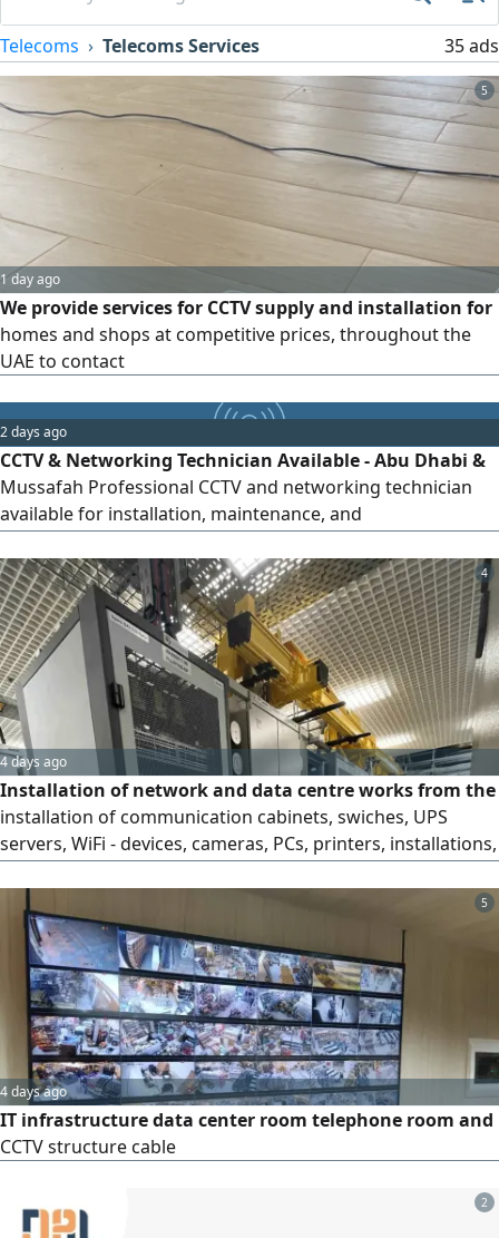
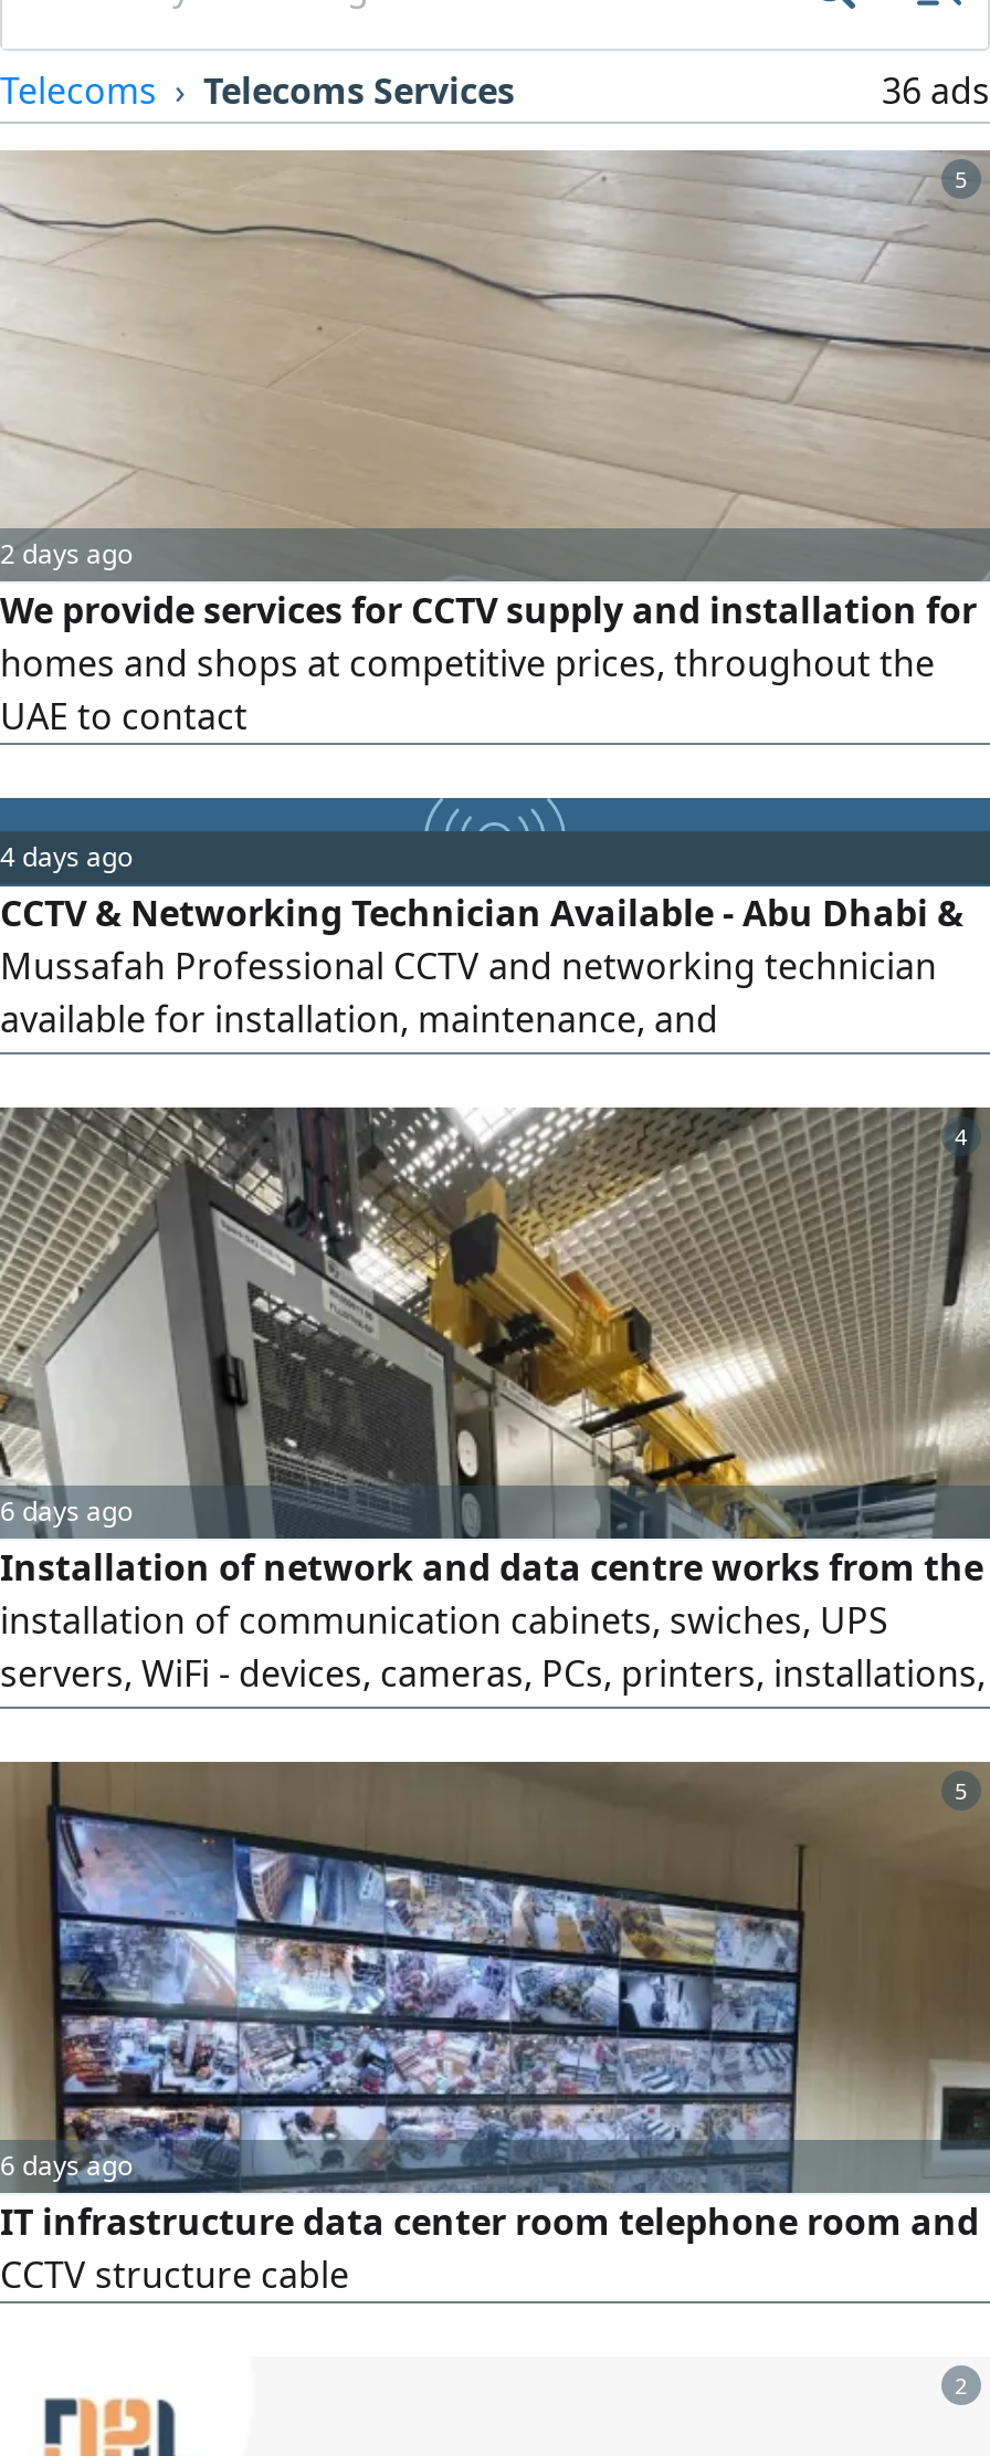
- 35 ads
+ 36 ads

- 1 day ago
+ 2 days ago

- 2 days ago
+ 4 days ago

- 4 days ago
+ 6 days ago

- 4 days ago
+ 6 days ago
